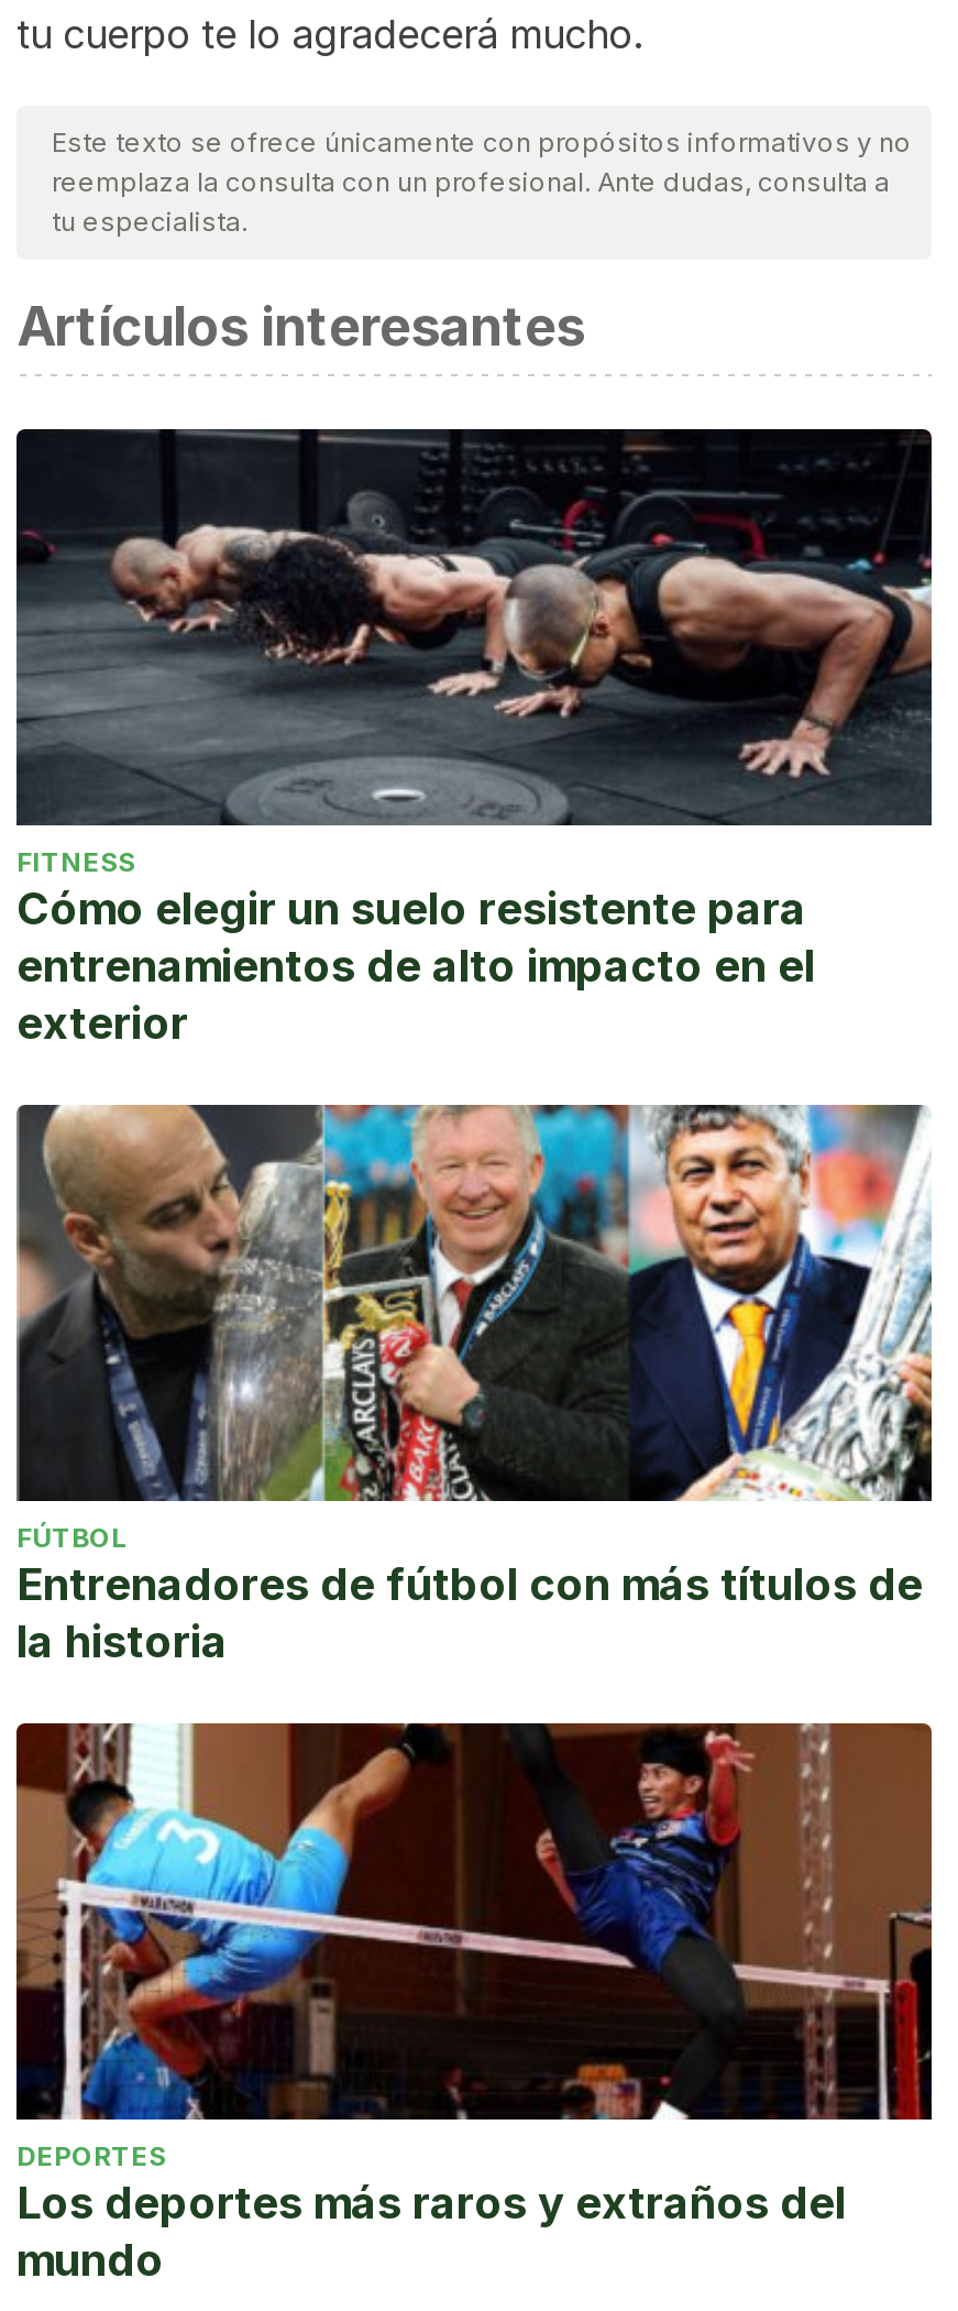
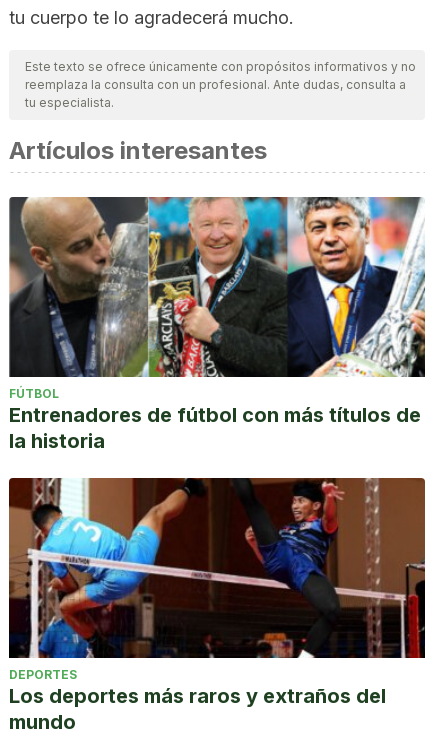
- [image]
- FITNESS
- Cómo elegir un suelo resistente para
- entrenamientos de alto impacto en el
- exterior
